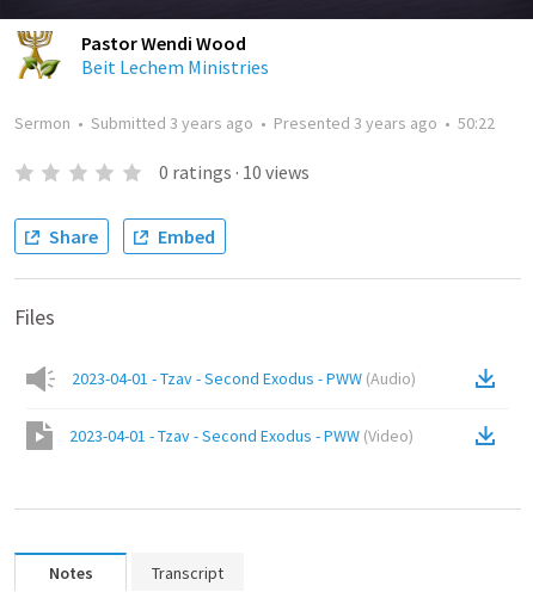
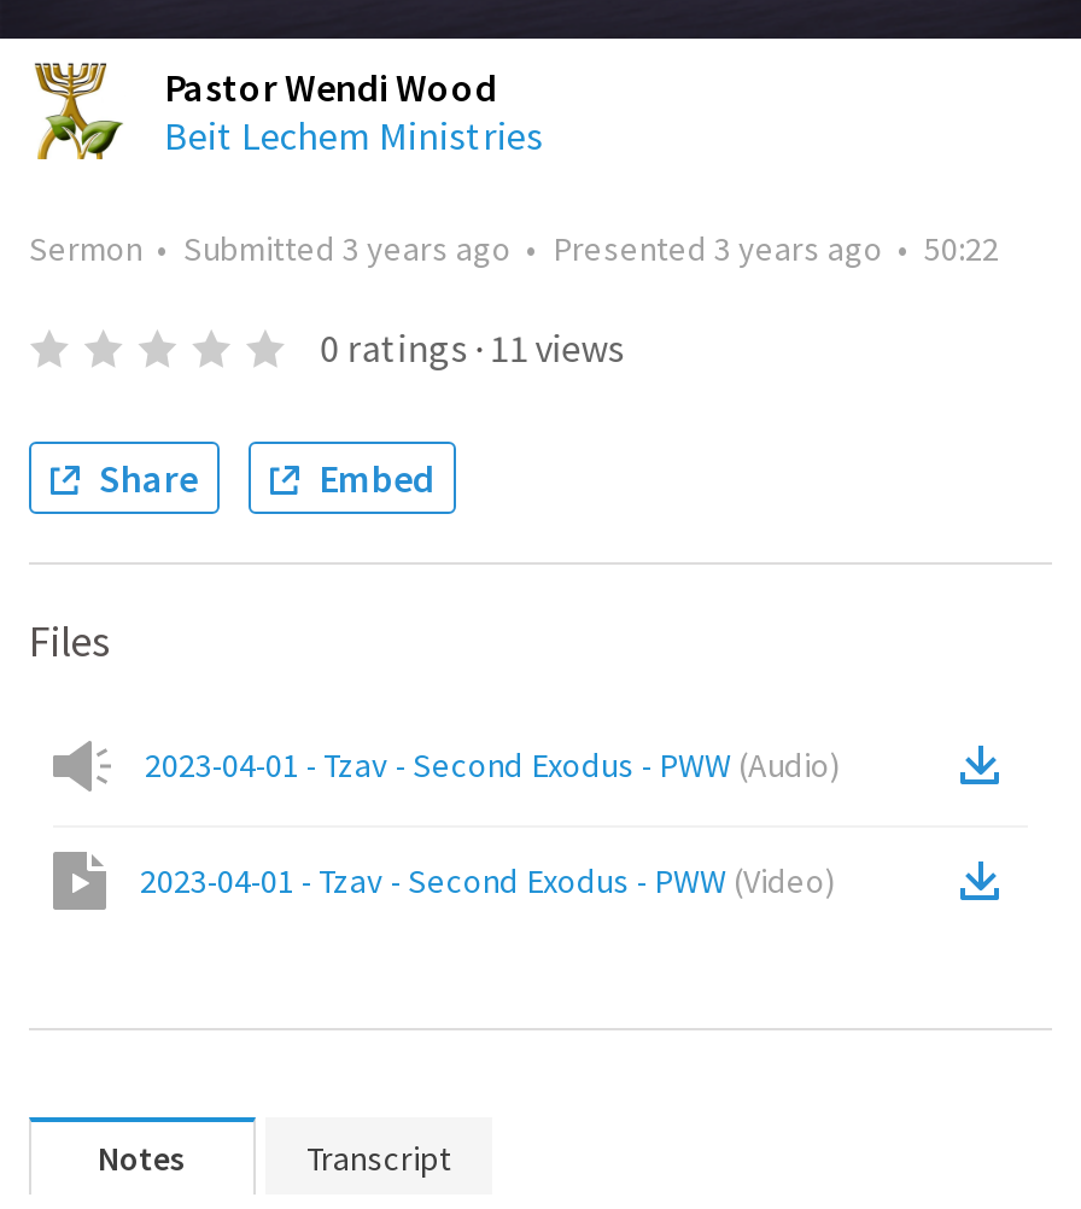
- 0 ratings · 10 views
+ 0 ratings · 11 views
